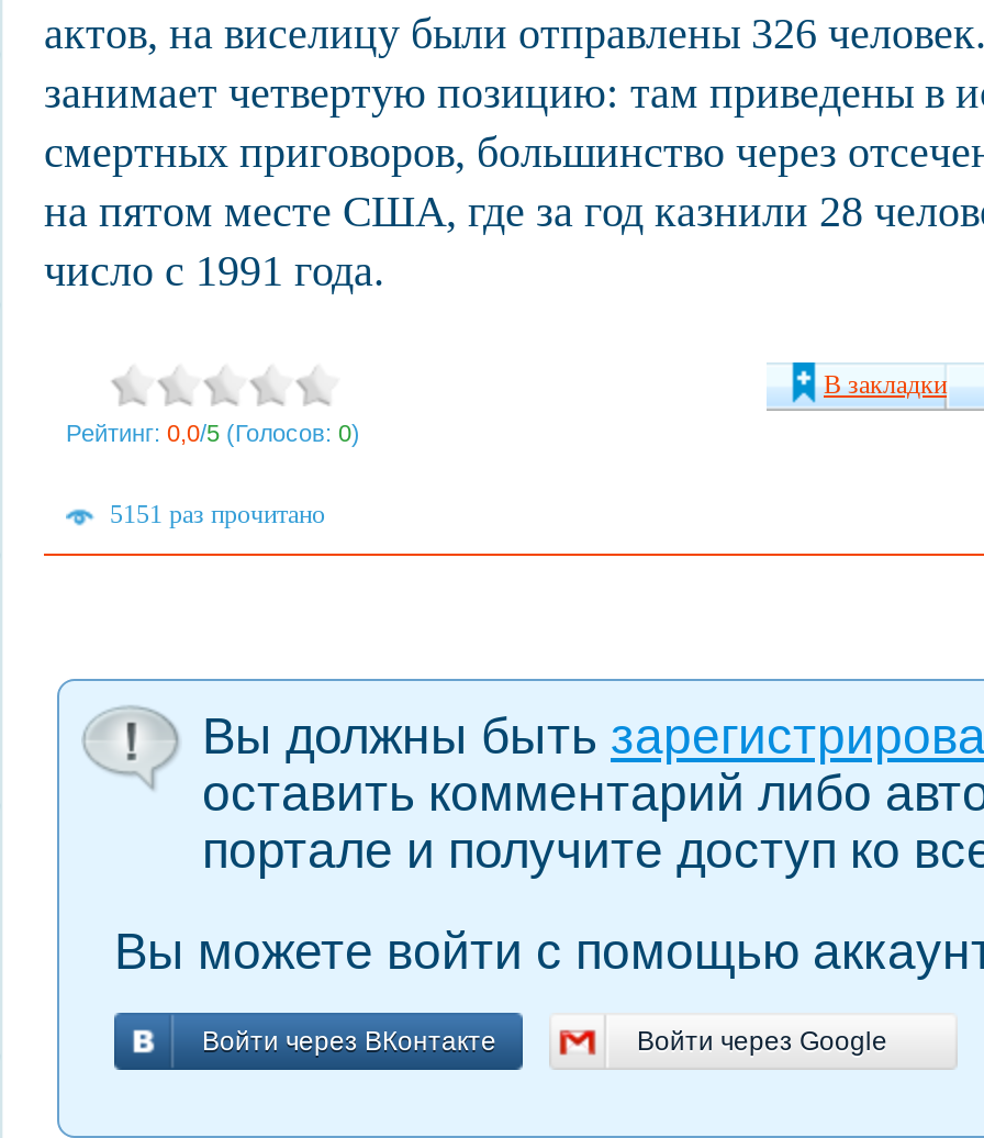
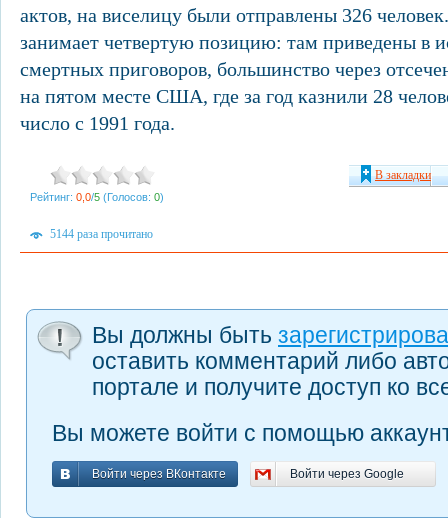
- 5151 раз прочитано
+ 5144 раза прочитано
